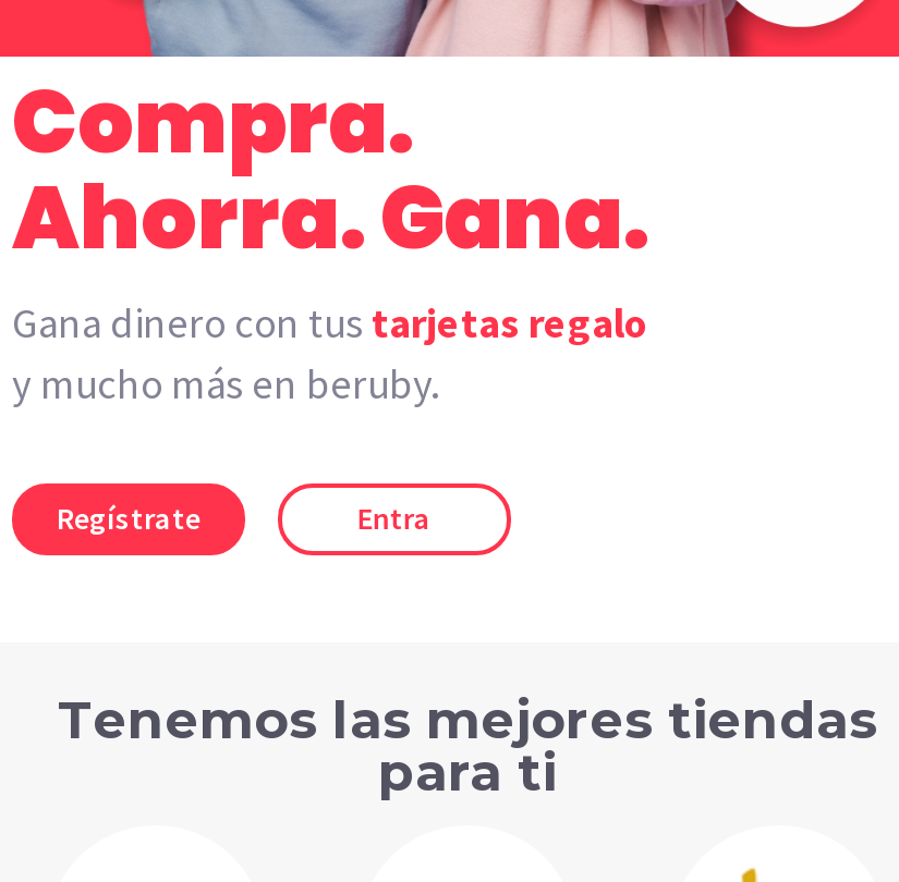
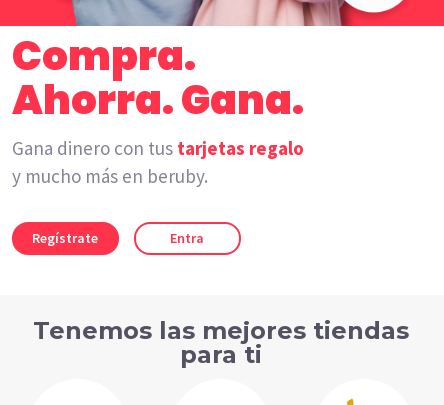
- Gana dinero con tus
+ Gana dinero con tus tarjetas regalo
